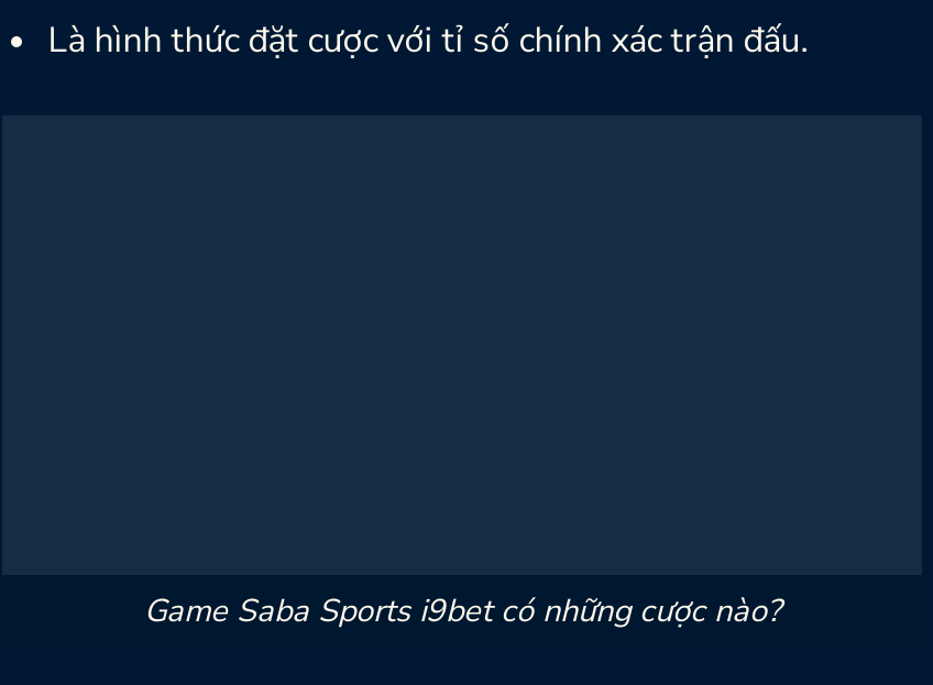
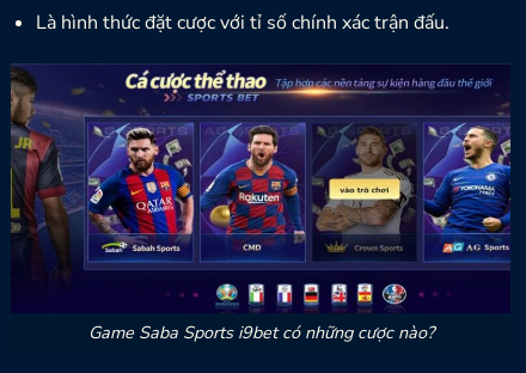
+ [image]
